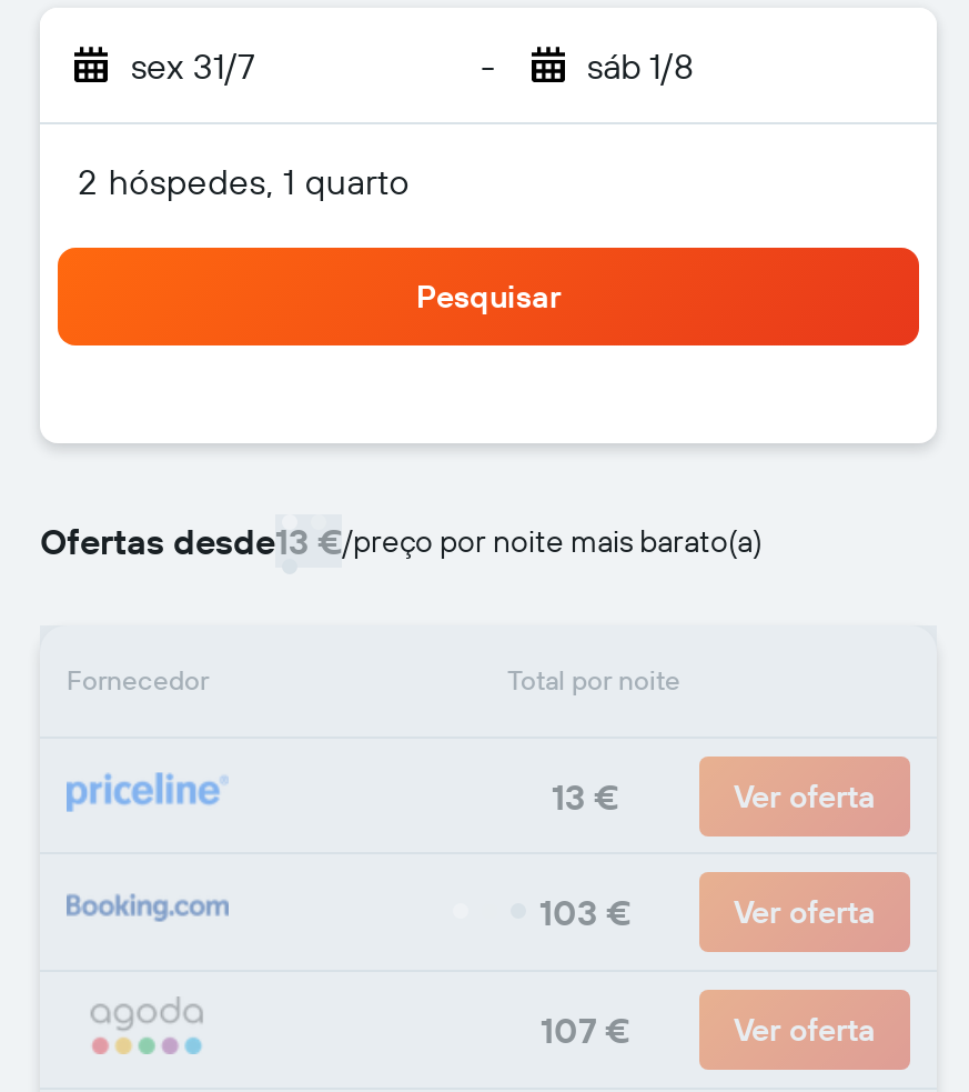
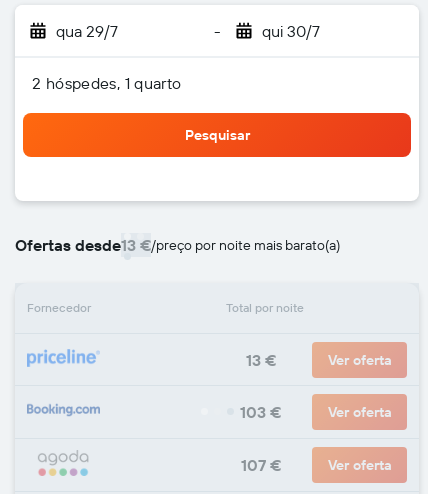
- sex 31/7
+ qua 29/7

- sáb 1/8
+ qui 30/7
